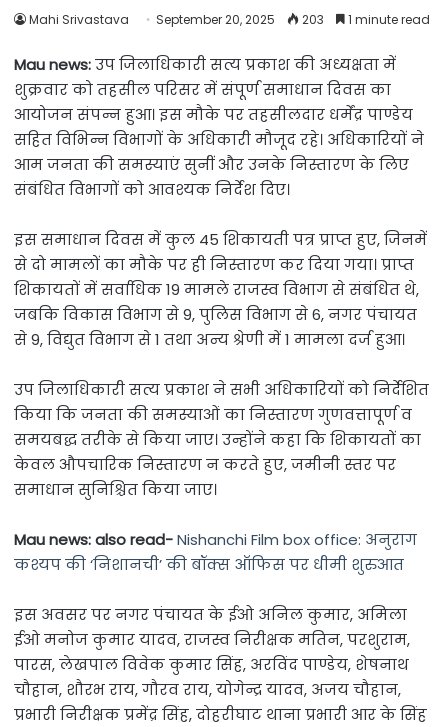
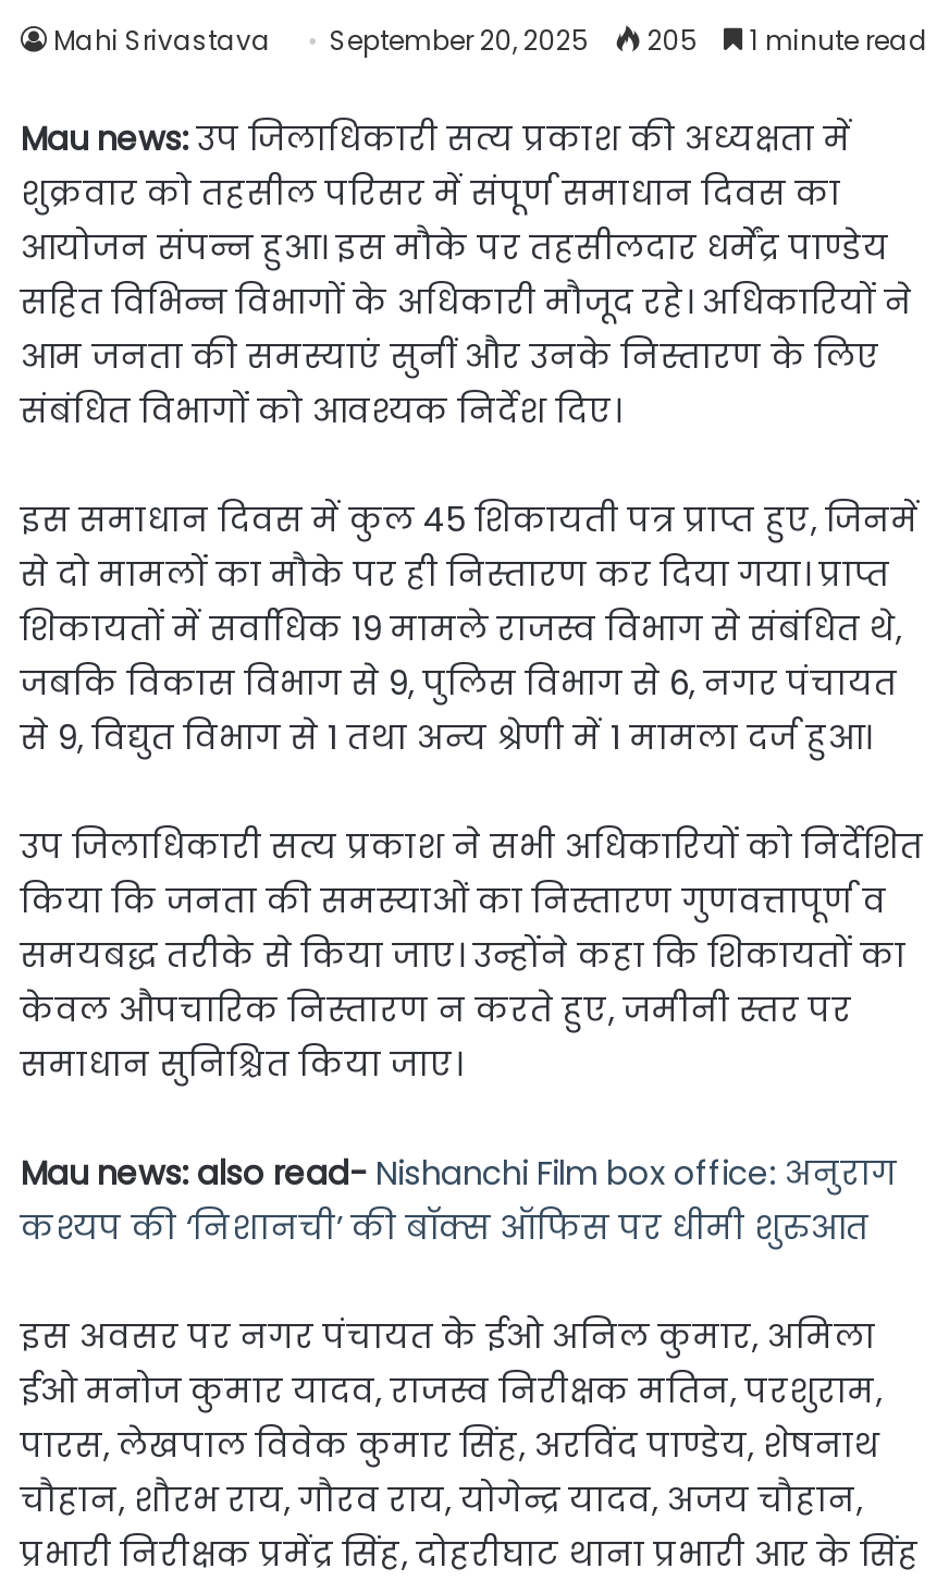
- Mahi Srivastava September 20, 2025 203 1 minute read
+ Mahi Srivastava September 20, 2025 205 1 minute read
